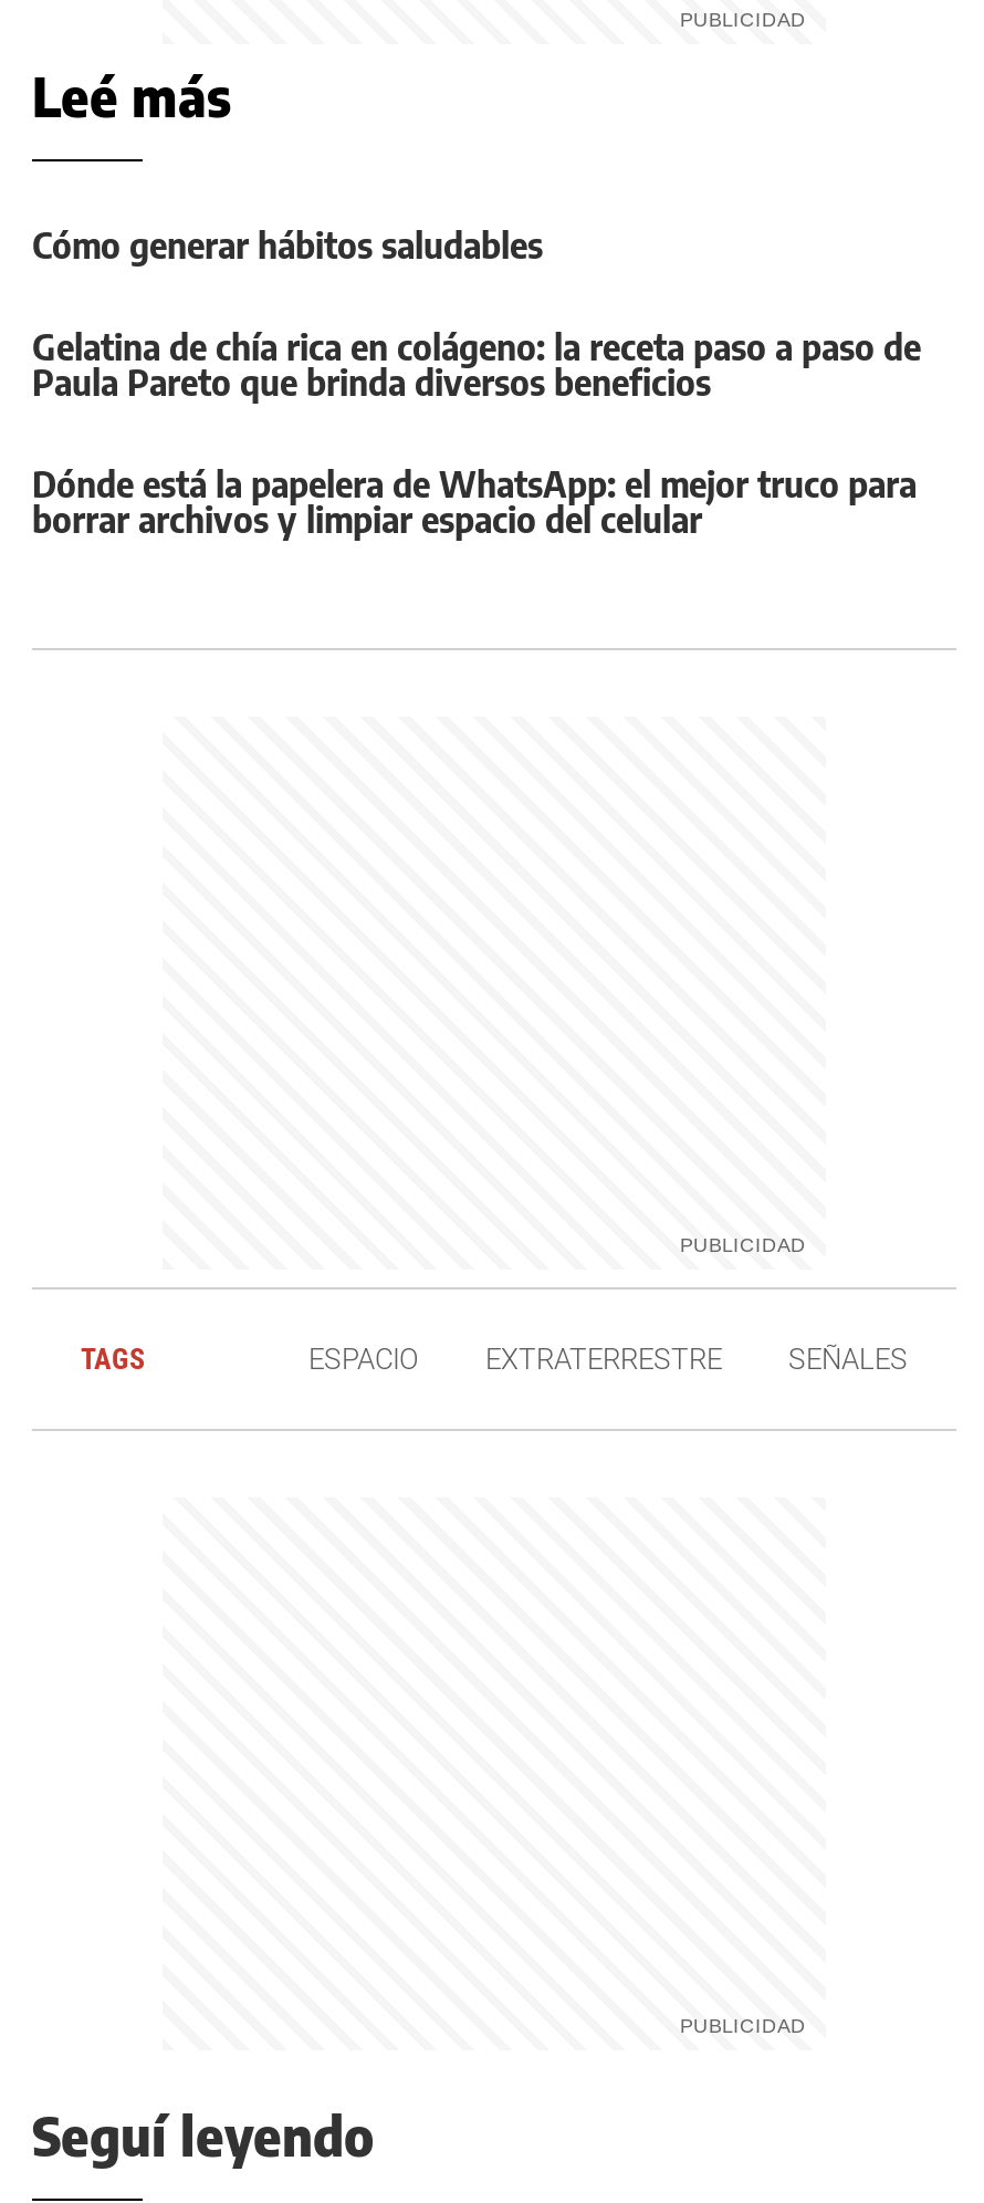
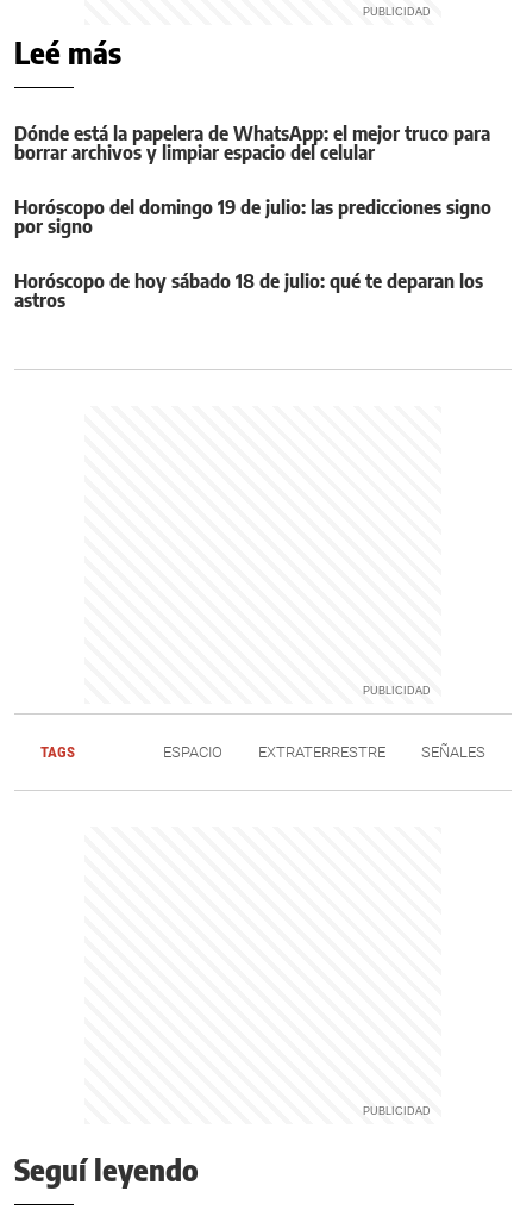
- Cómo generar hábitos saludables
- Gelatina de chía rica en colágeno: la receta paso a paso de
- Paula Pareto que brinda diversos beneficios

moved up: Dónde está la papelera de WhatsApp: el mejor truco para | borrar archivos y limpiar espacio del celular

+ Horóscopo del domingo 19 de julio: las predicciones signo
+ por signo
+ Horóscopo de hoy sábado 18 de julio: qué te deparan los
+ astros
